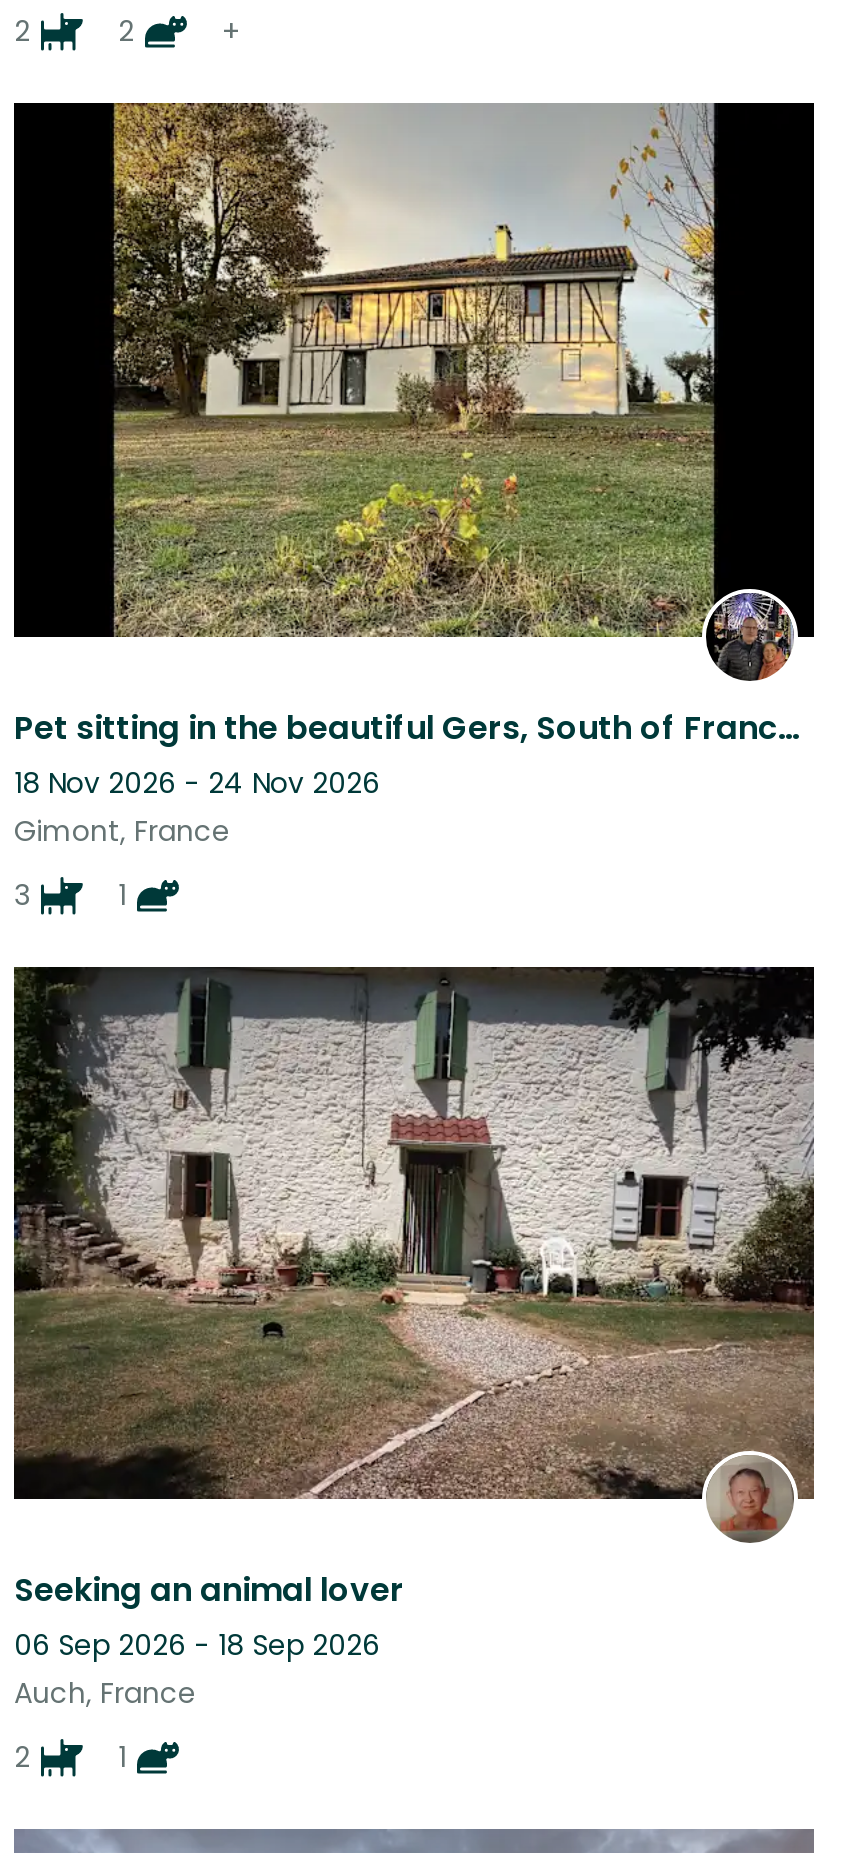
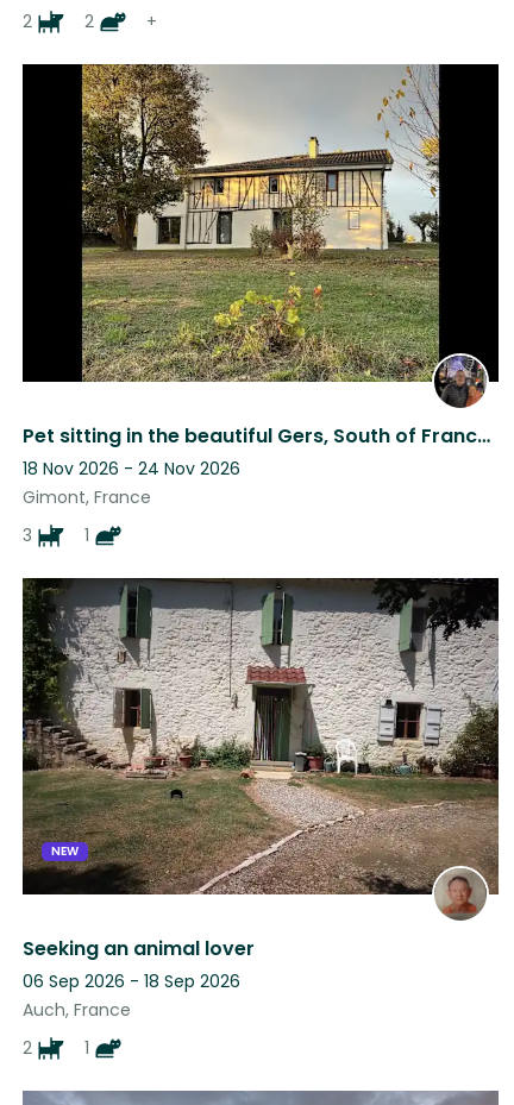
+ NEW
